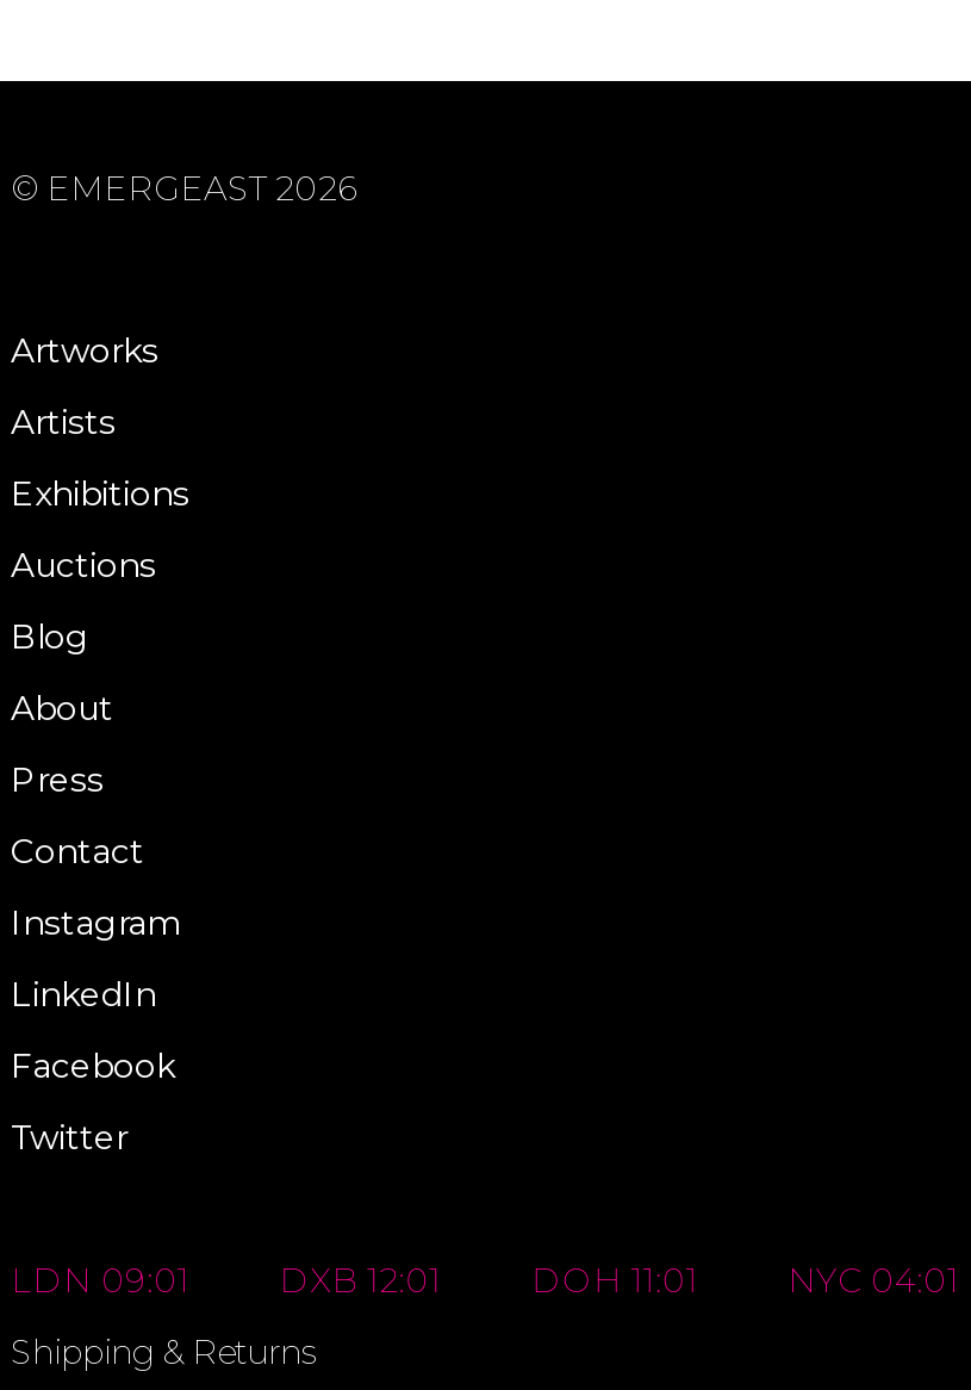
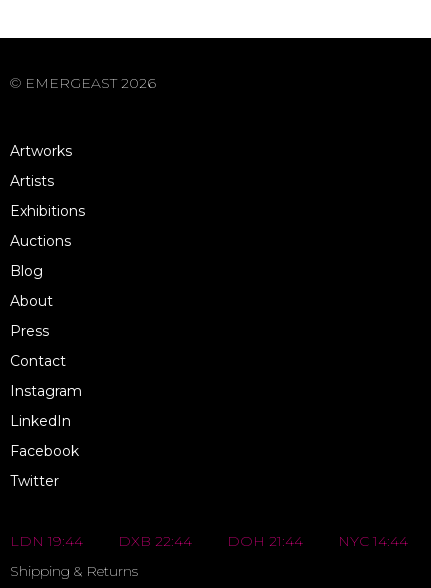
- LDN 09:01
+ LDN 19:44

- DXB 12:01
+ DXB 22:44

- DOH 11:01
+ DOH 21:44

- NYC 04:01
+ NYC 14:44
